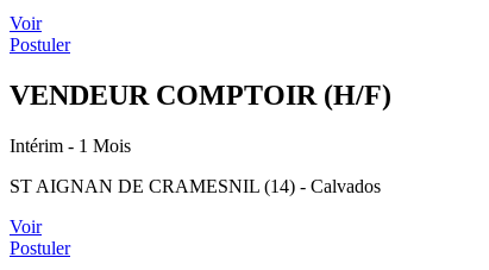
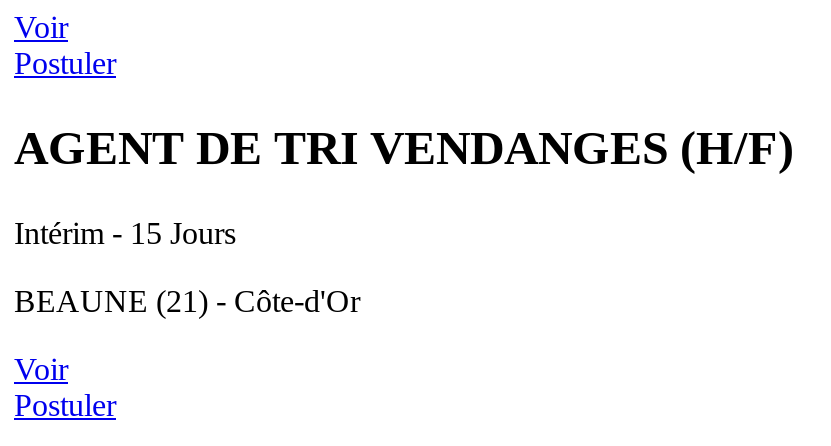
- VENDEUR COMPTOIR (H/F)
+ AGENT DE TRI VENDANGES (H/F)

- Intérim - 1 Mois
+ Intérim - 15 Jours

- ST AIGNAN DE CRAMESNIL (14) - Calvados
+ BEAUNE (21) - Côte-d'Or
